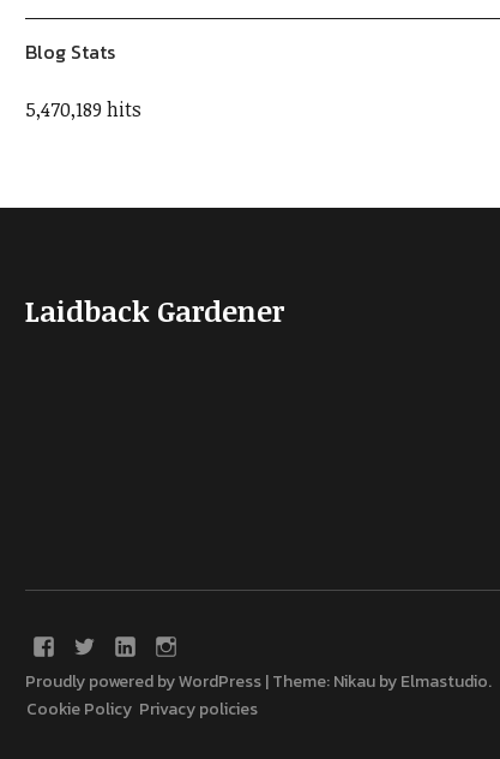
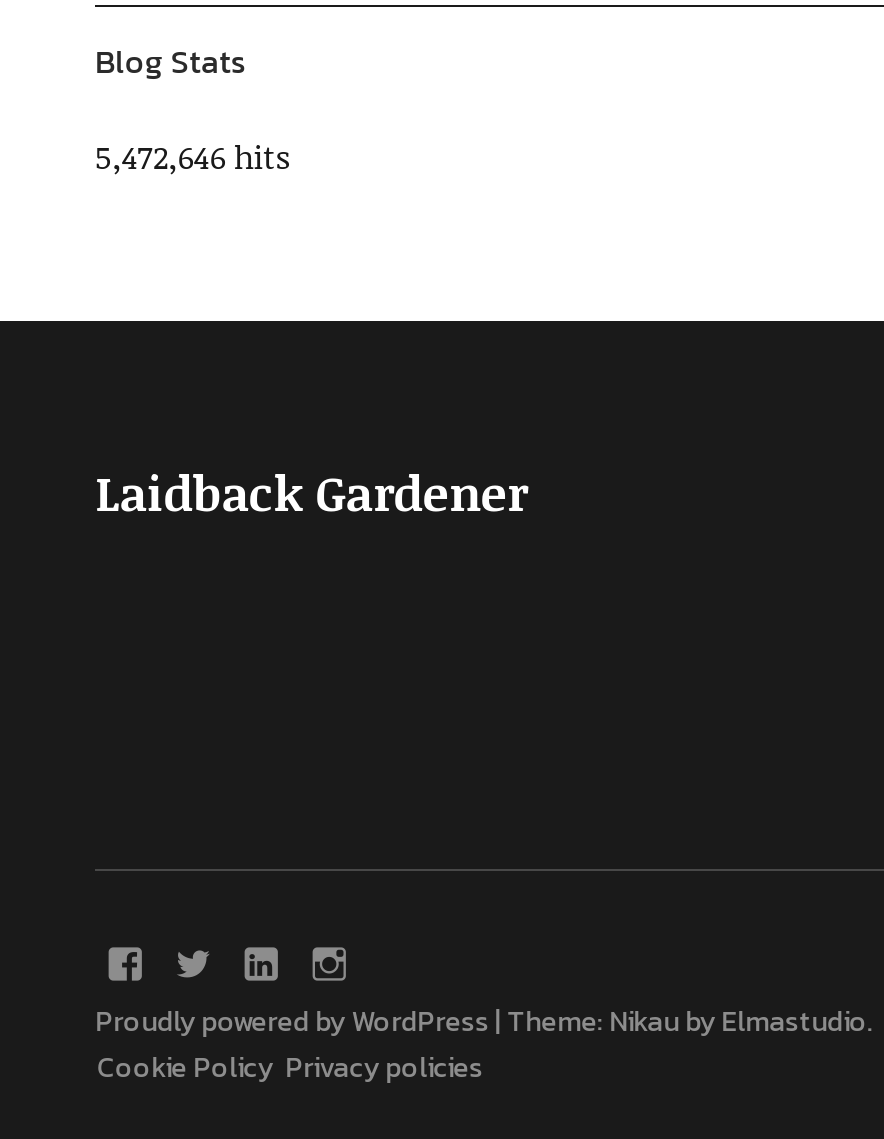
- 5,470,189 hits
+ 5,472,646 hits
